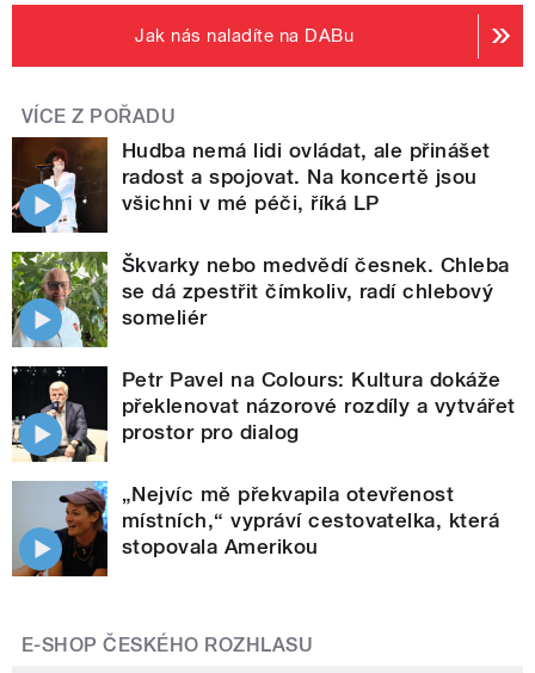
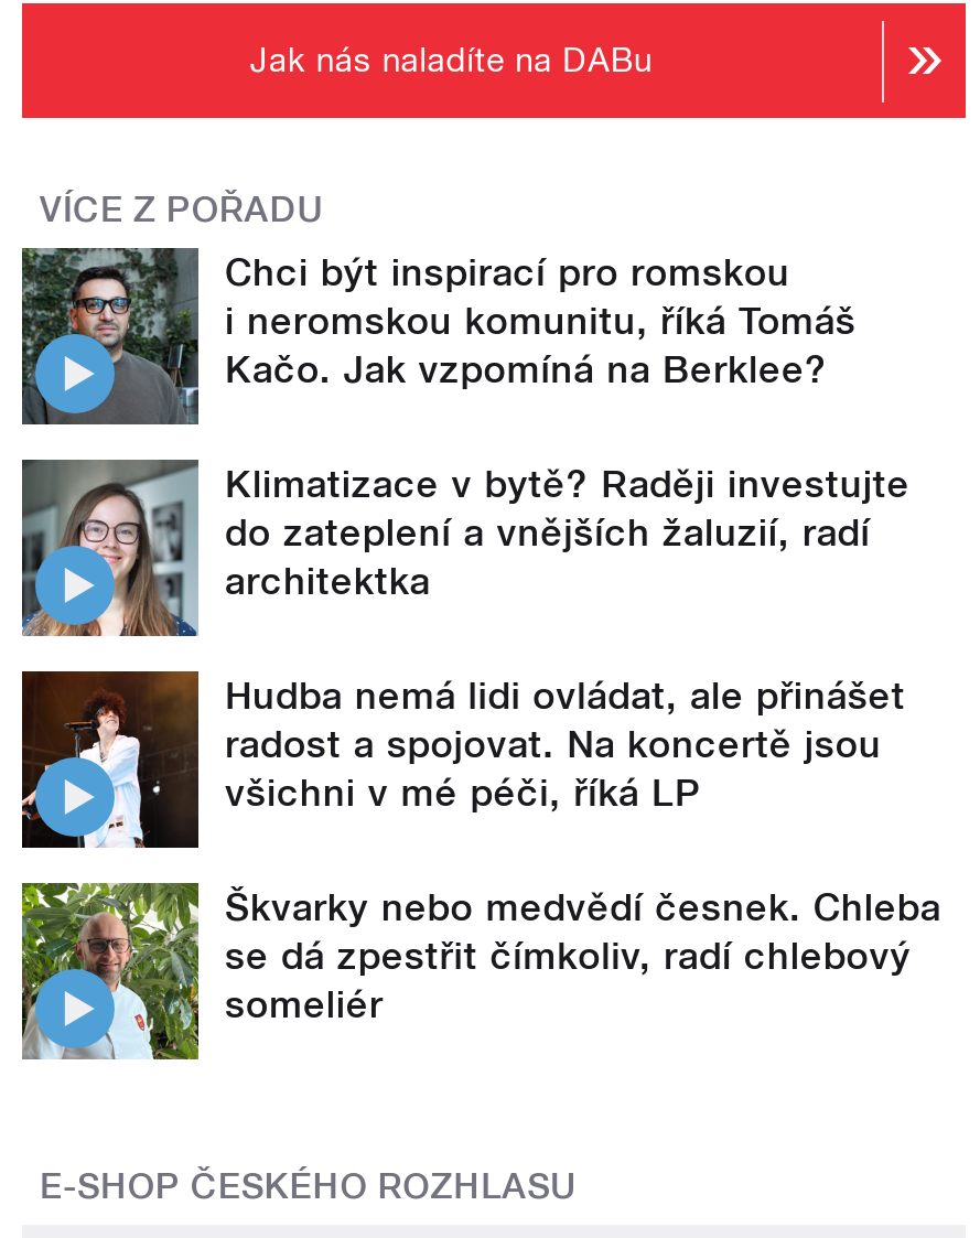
+ [image]
+ Chci být inspirací pro romskou
+ i neromskou komunitu, říká Tomáš
+ Kačo. Jak vzpomíná na Berklee?
+ Klimatizace v bytě? Raději investujte
+ do zateplení a vnějších žaluzií, radí
+ architektka

+ [image]

moved down: [image] | Hudba nemá lidi ovládat, ale přinášet | radost a spojovat. Na koncertě jsou | všichni v mé péči, říká LP | Škvarky nebo medvědí česnek. Chleba | se dá zpestřit čímkoliv, radí chlebový | someliér

- [image]
- Petr Pavel na Colours: Kultura dokáže
- překlenovat názorové rozdíly a vytvářet
- prostor pro dialog
- „Nejvíc mě překvapila otevřenost
- místních,“ vypráví cestovatelka, která
- stopovala Amerikou

- [image]
